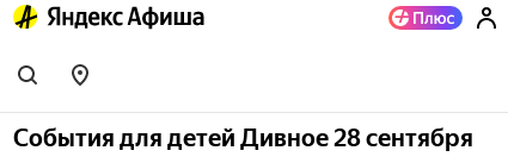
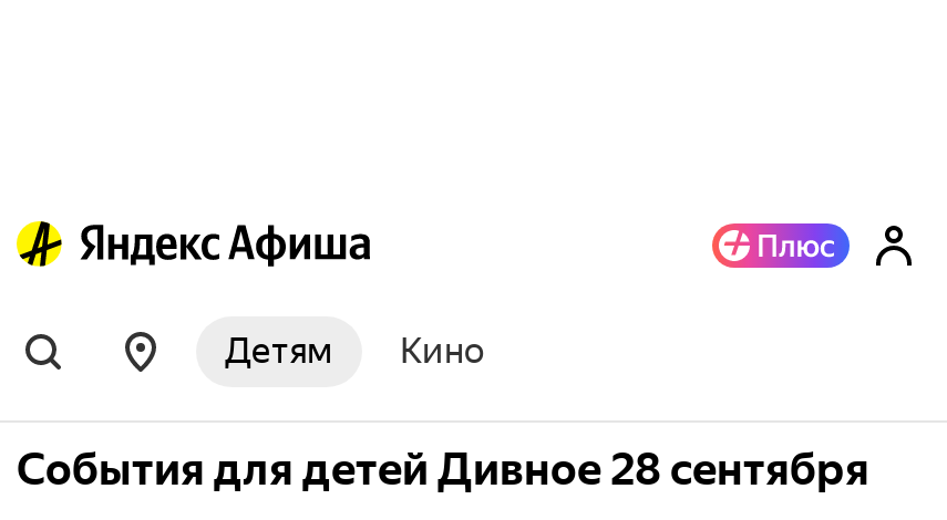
+ Детям
+ Кино
